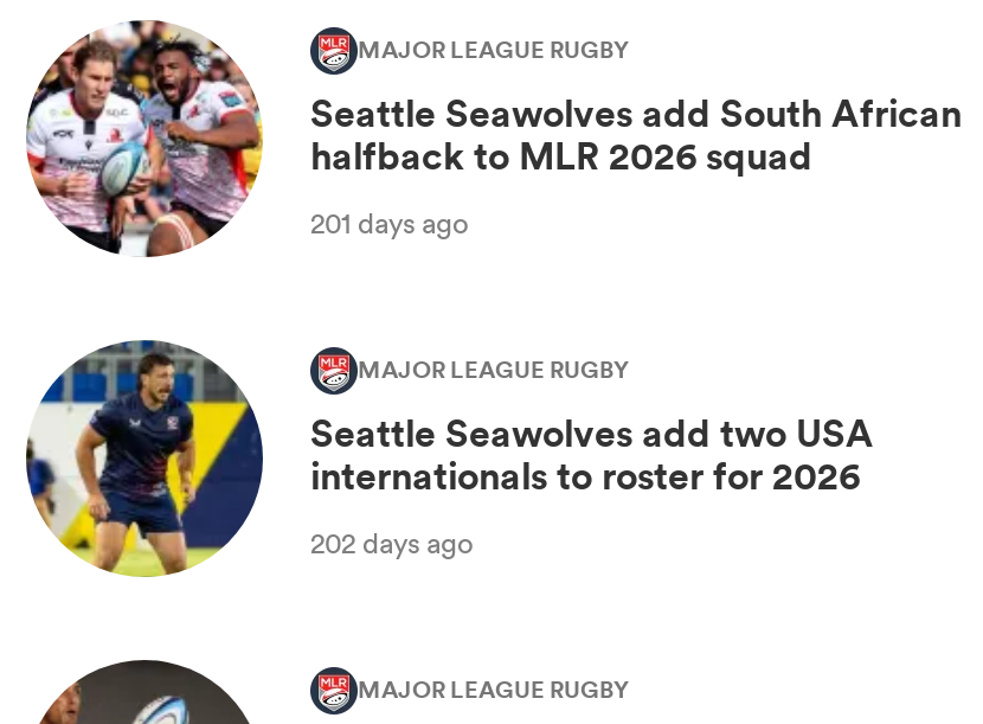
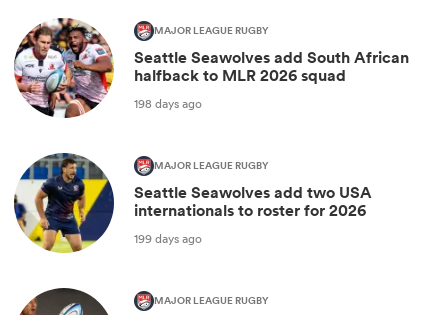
- 201 days ago
+ 198 days ago

- 202 days ago
+ 199 days ago
